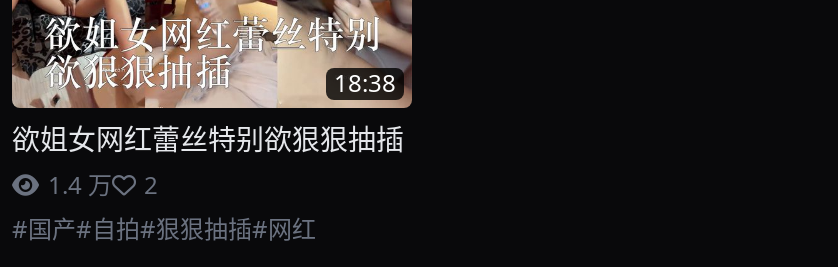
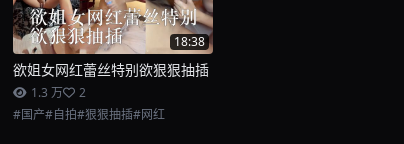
- 1.4 万 2
+ 1.3 万 2
